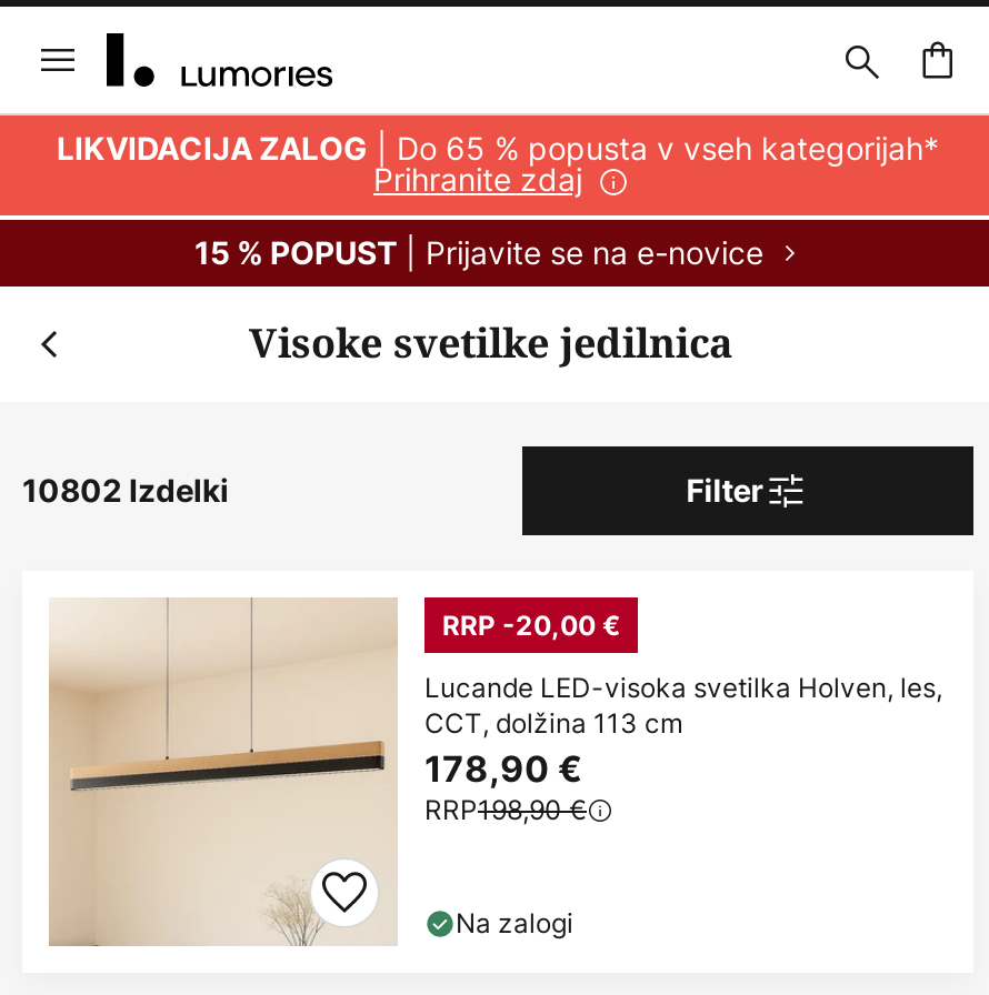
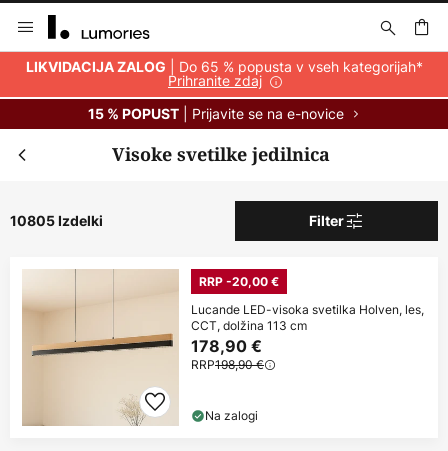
- 10802 Izdelki
+ 10805 Izdelki
